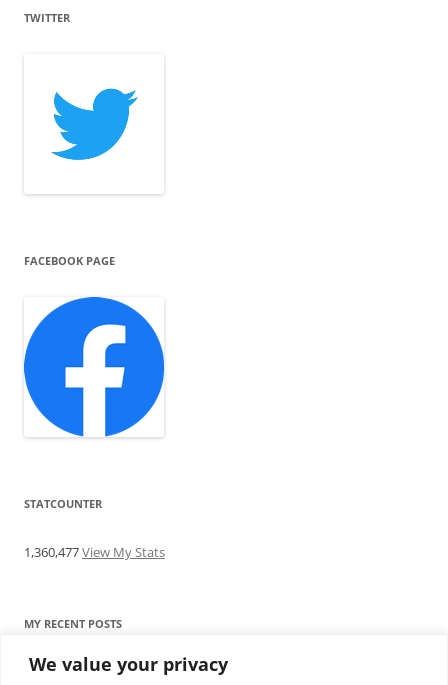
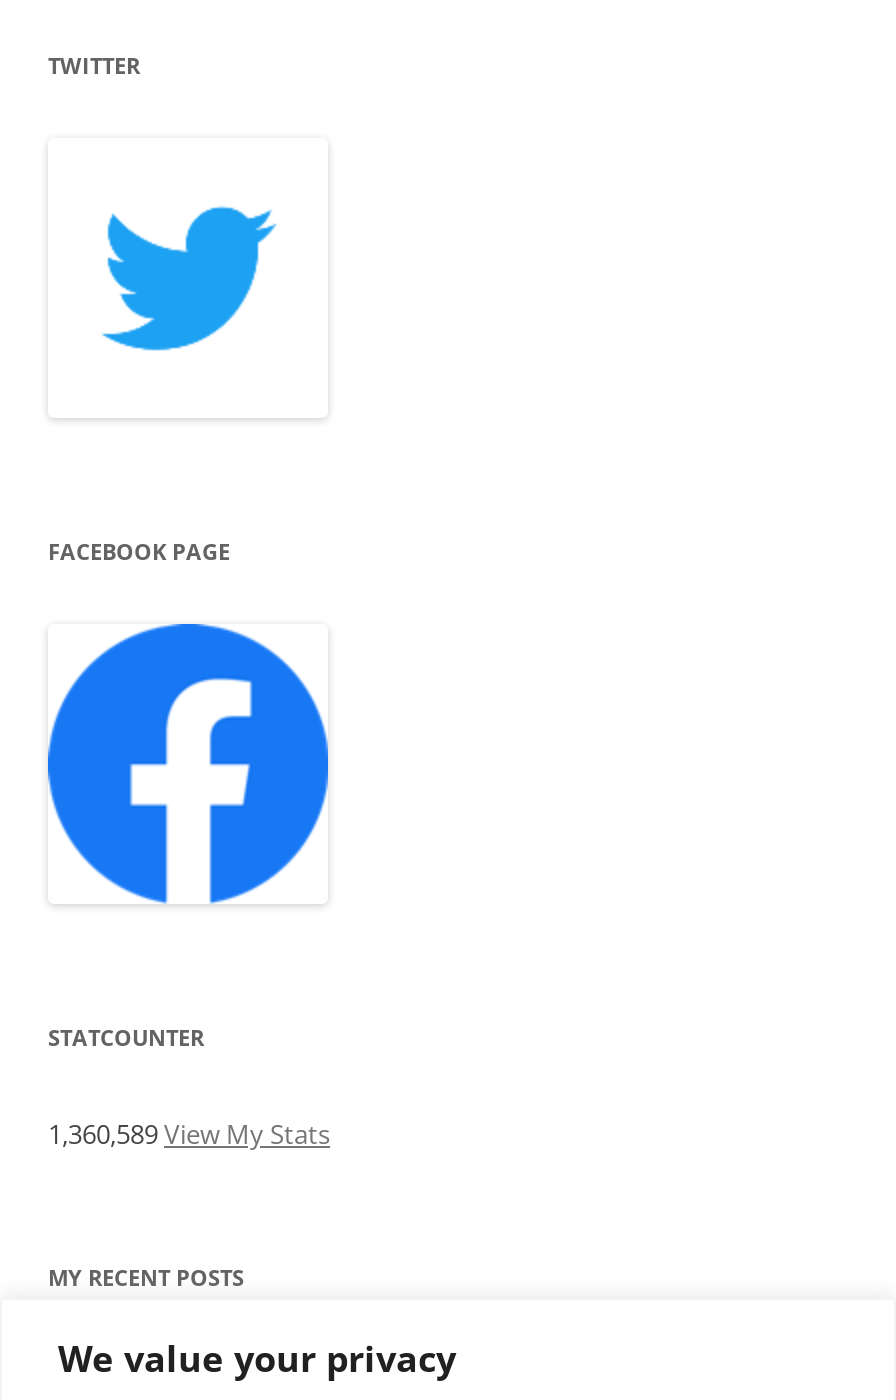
- 1,360,477 View My Stats
+ 1,360,589 View My Stats
